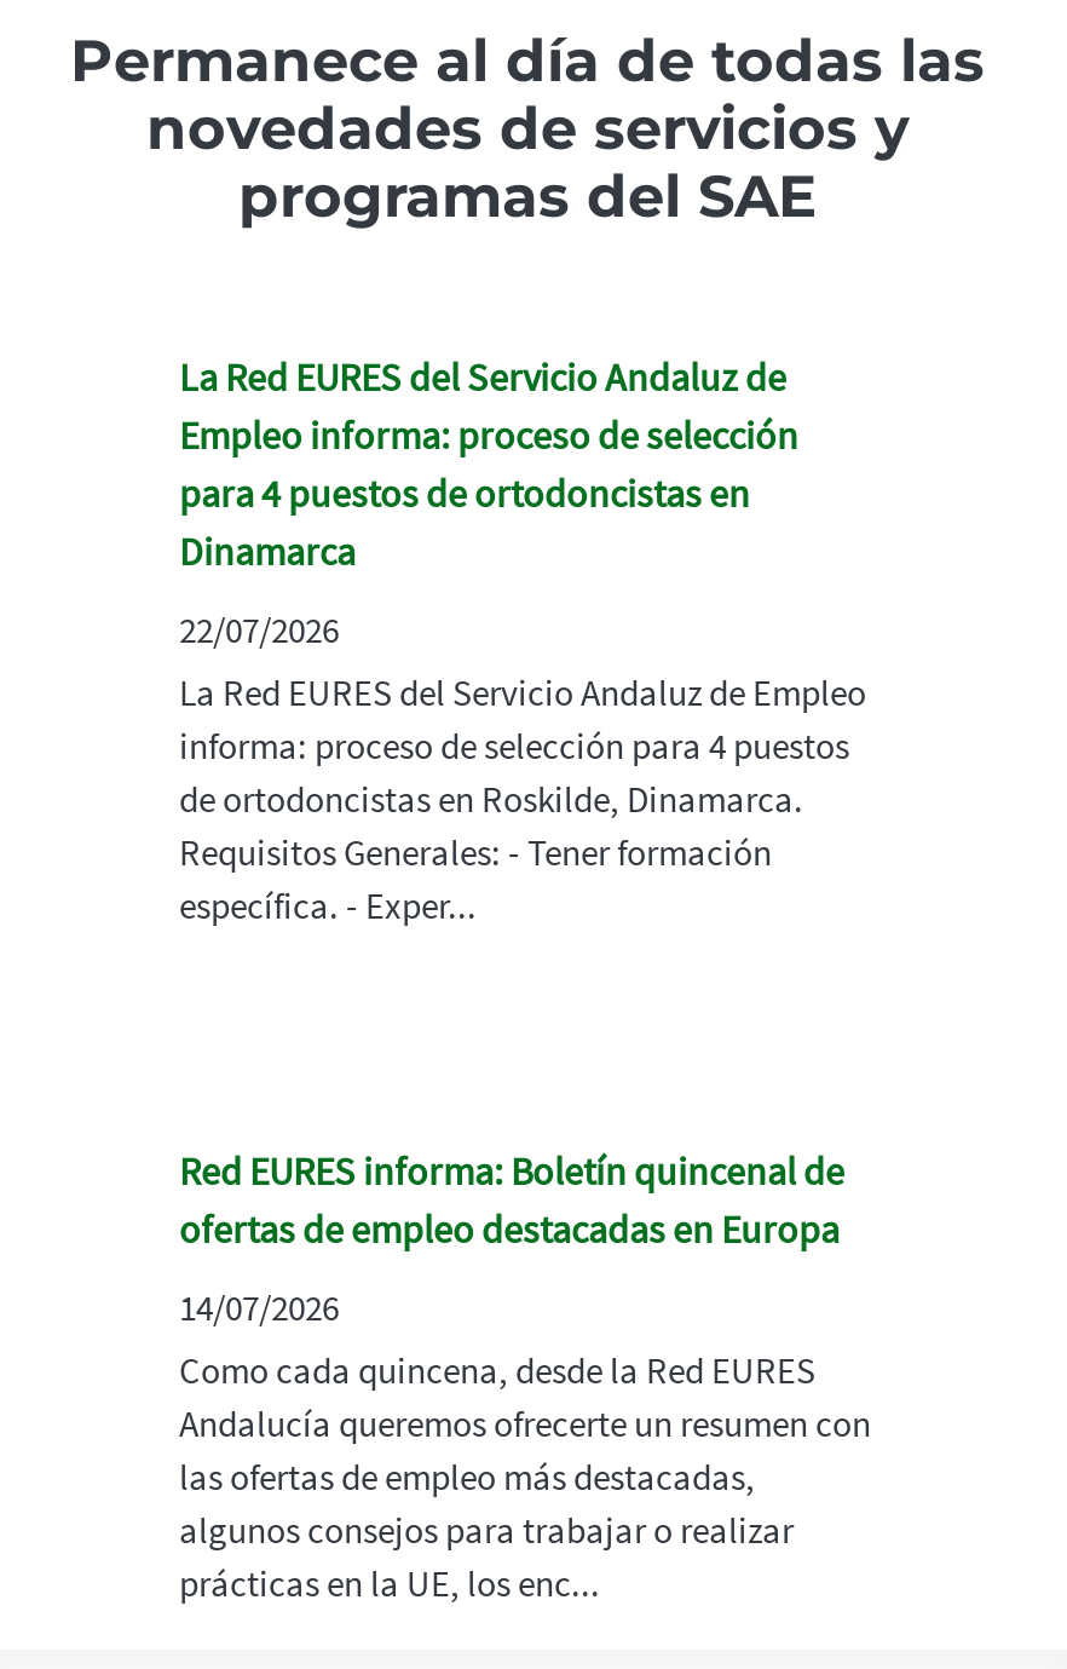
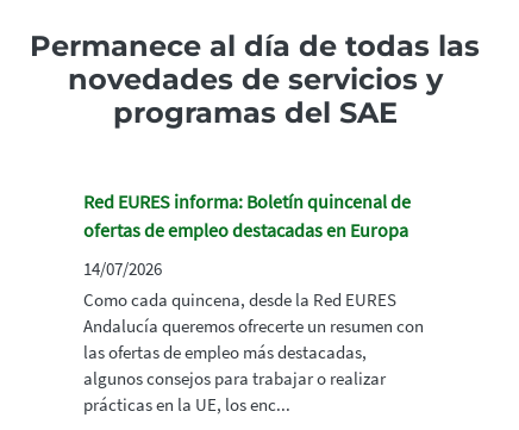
- La Red EURES del Servicio Andaluz de
- Empleo informa: proceso de selección
- para 4 puestos de ortodoncistas en
- Dinamarca
- 22/07/2026
- La Red EURES del Servicio Andaluz de Empleo
- informa: proceso de selección para 4 puestos
- de ortodoncistas en Roskilde, Dinamarca.
- Requisitos Generales: - Tener formación
- específica. - Exper...
